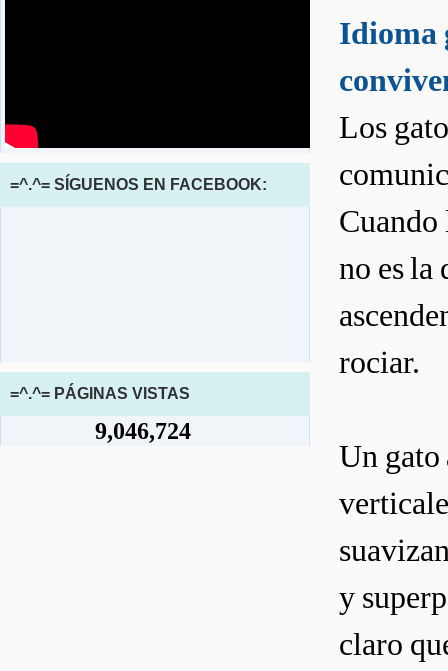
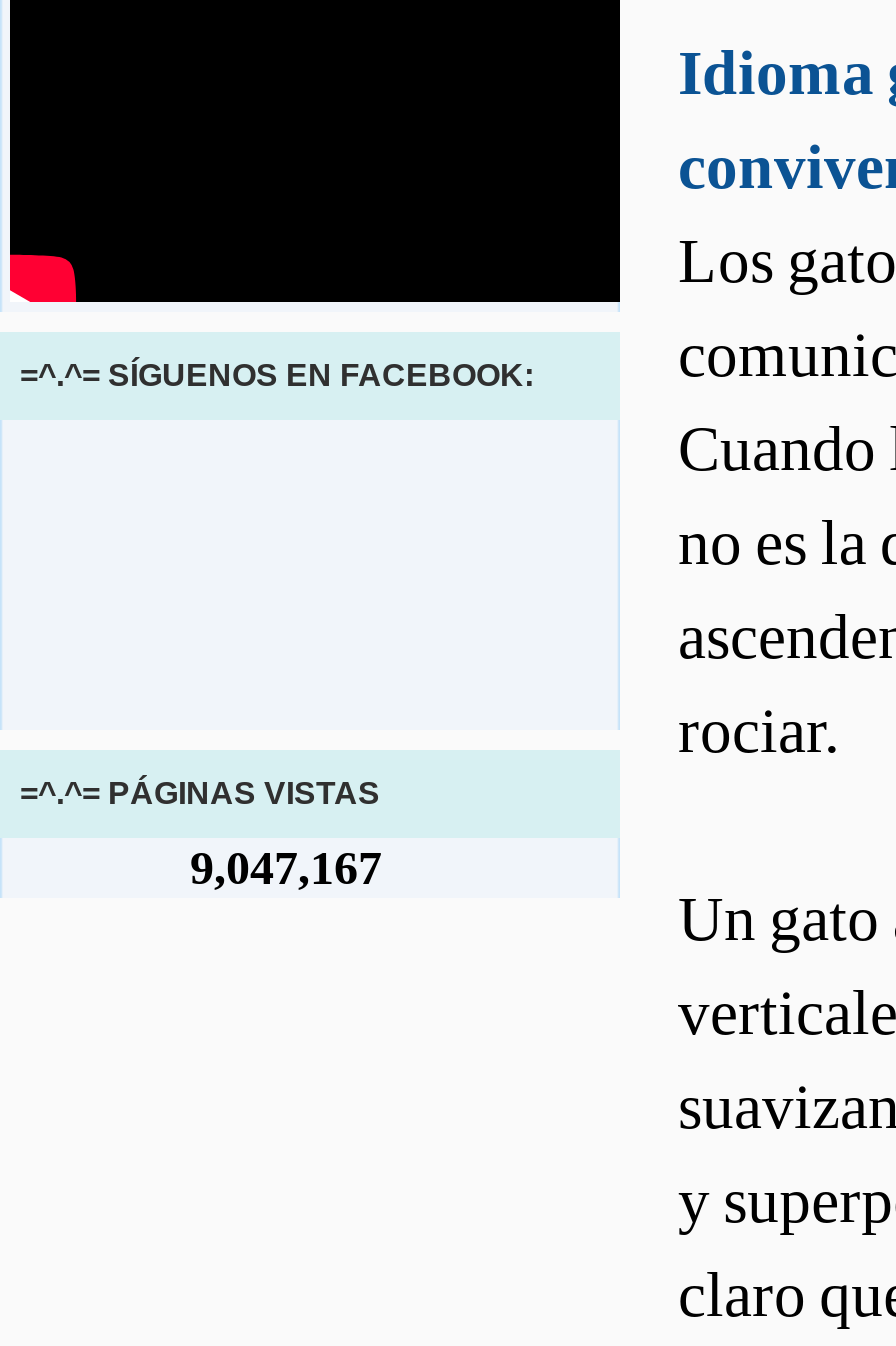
- 9,046,724
+ 9,047,167
